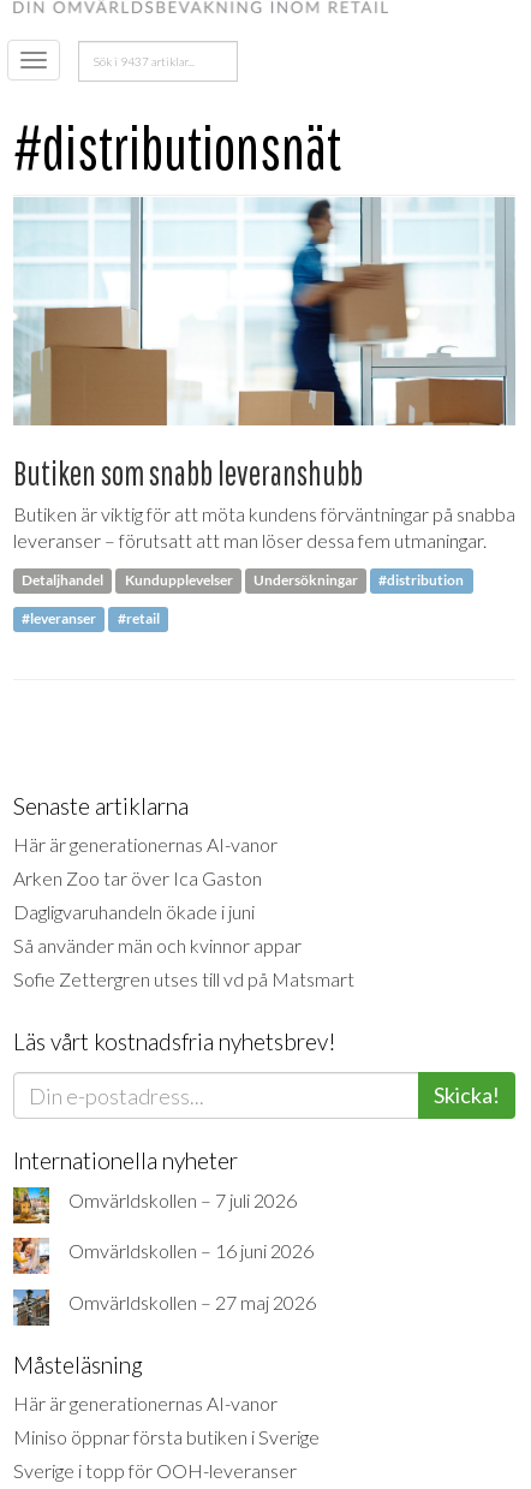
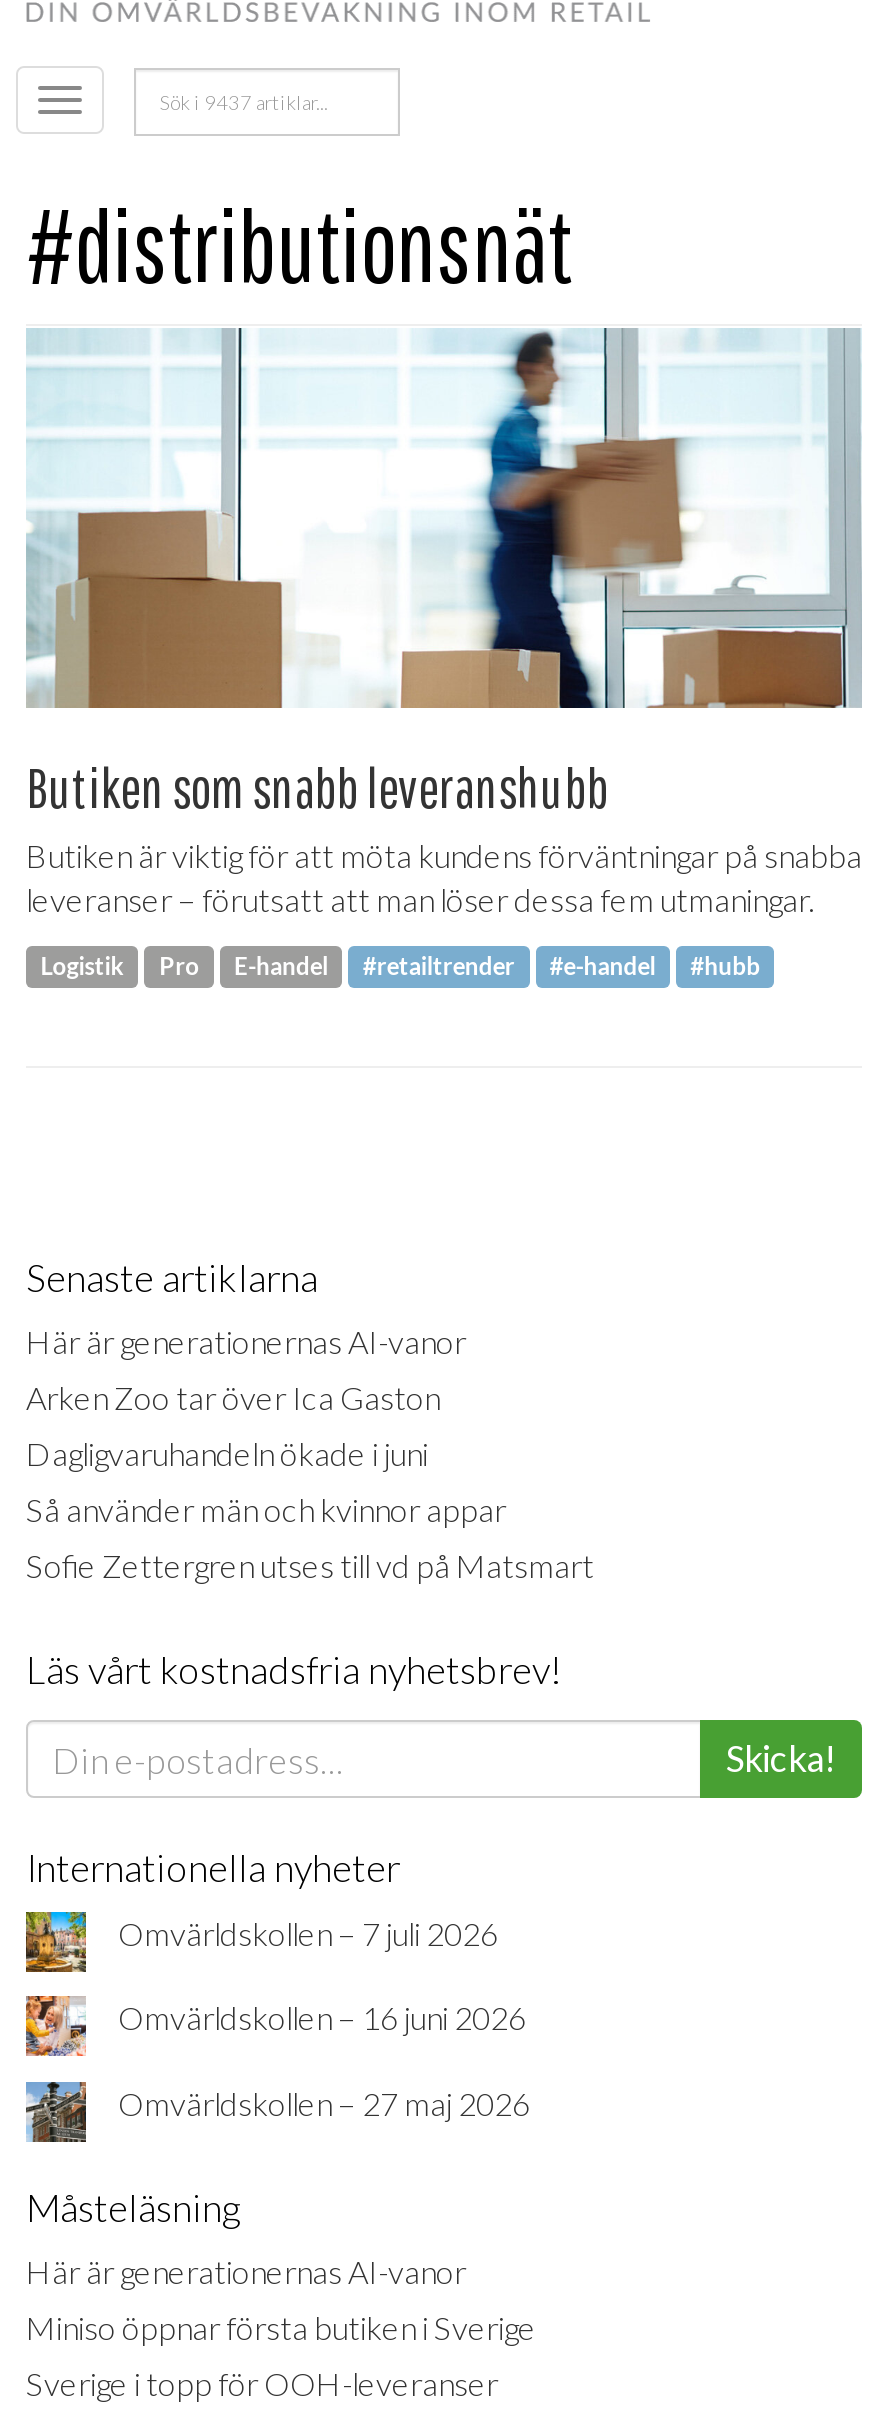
- Detaljhandel
- Kundupplevelser
- Undersökningar
- #distribution
- #leveranser
- #retail
+ Logistik
+ Pro
+ E-handel
+ #retailtrender
+ #e-handel
+ #hubb
